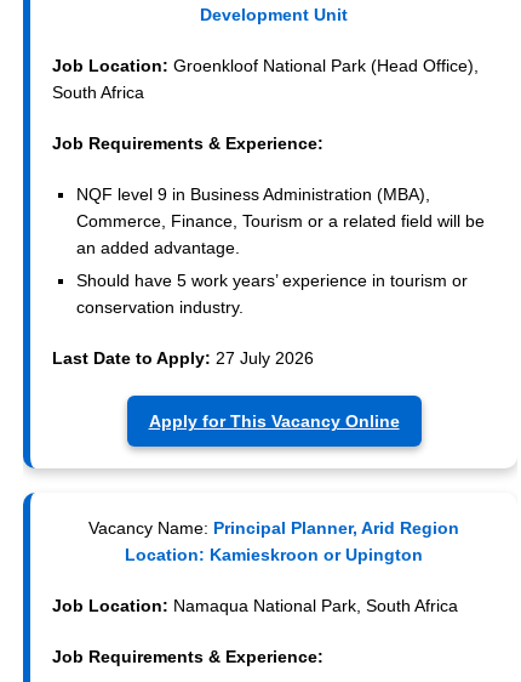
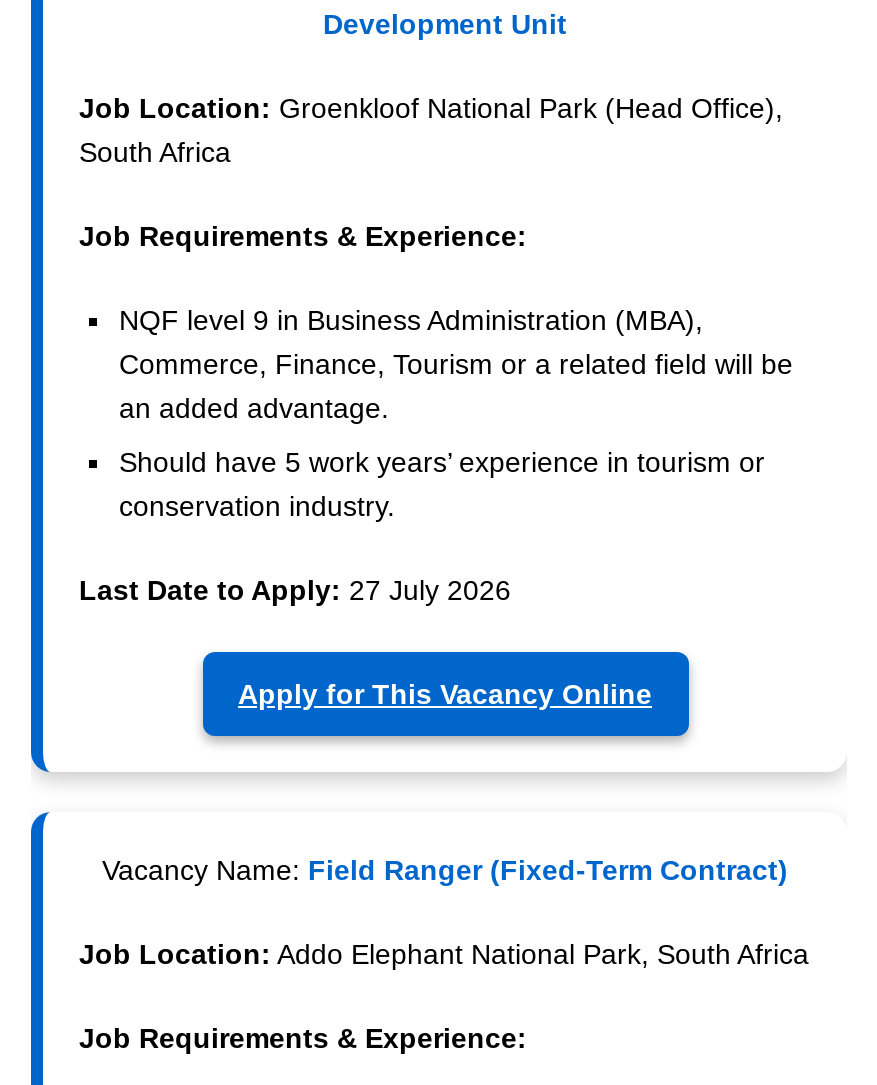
- Vacancy Name: Principal Planner, Arid Region
- Location: Kamieskroon or Upington
+ Vacancy Name: Field Ranger (Fixed-Term Contract)

- Job Location: Namaqua National Park, South Africa
+ Job Location: Addo Elephant National Park, South Africa
